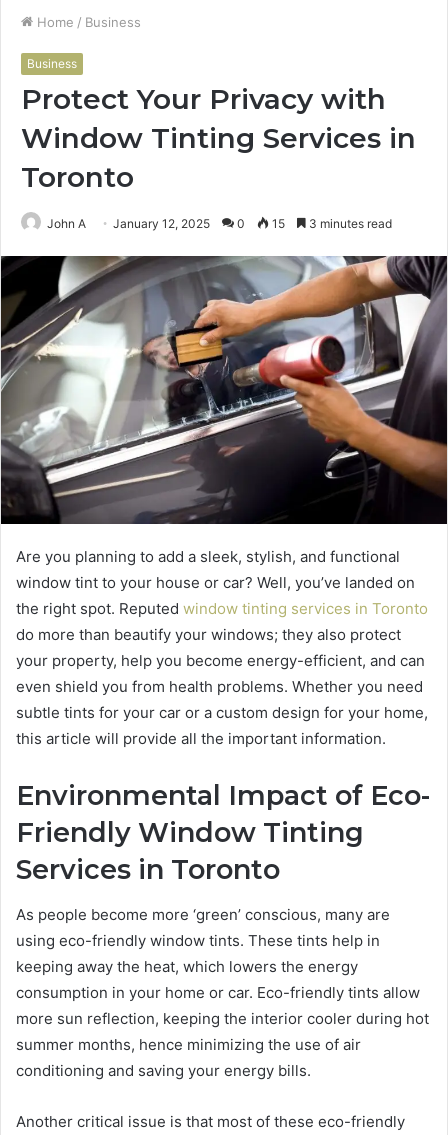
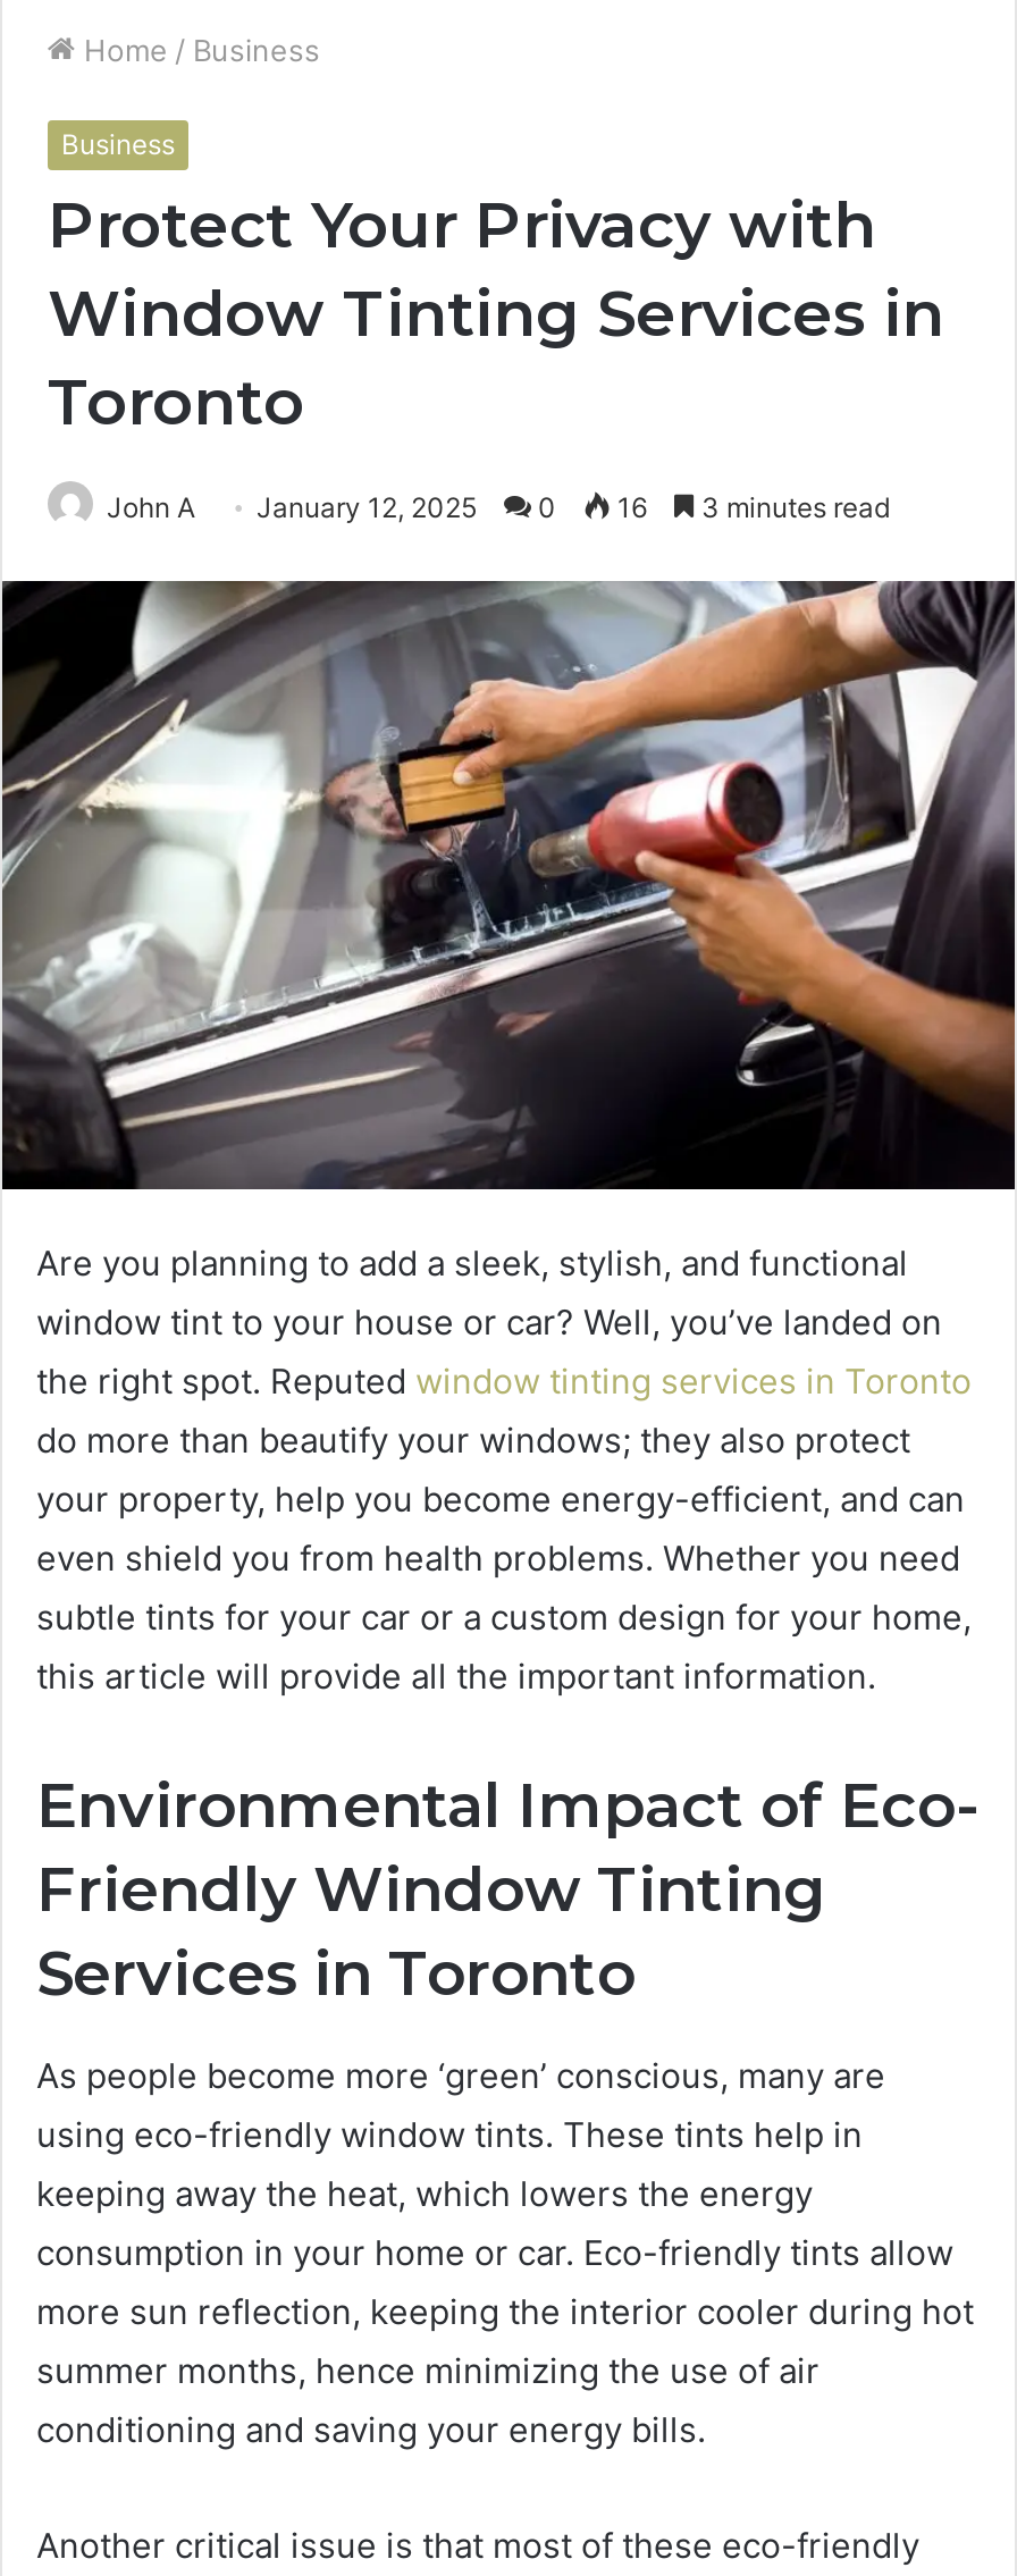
- John A January 12, 2025 0 15 3 minutes read
+ John A January 12, 2025 0 16 3 minutes read
